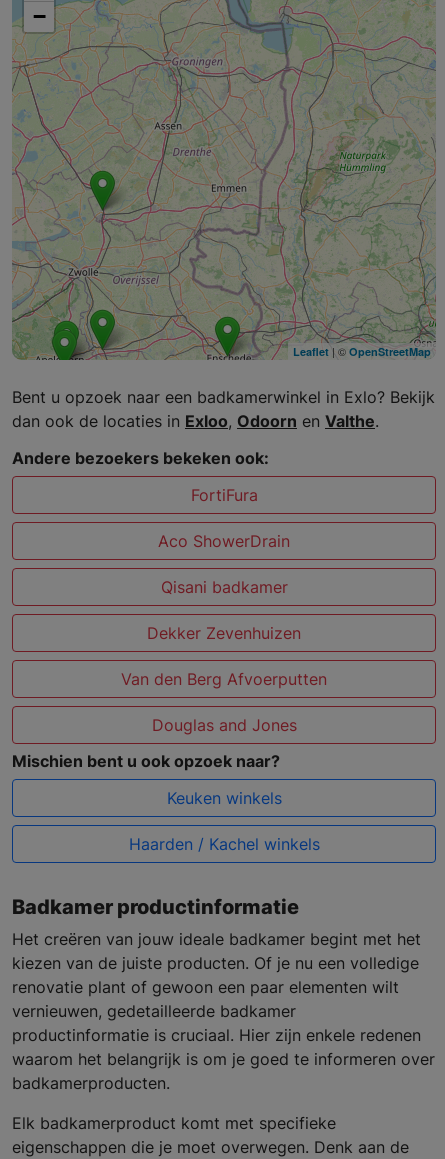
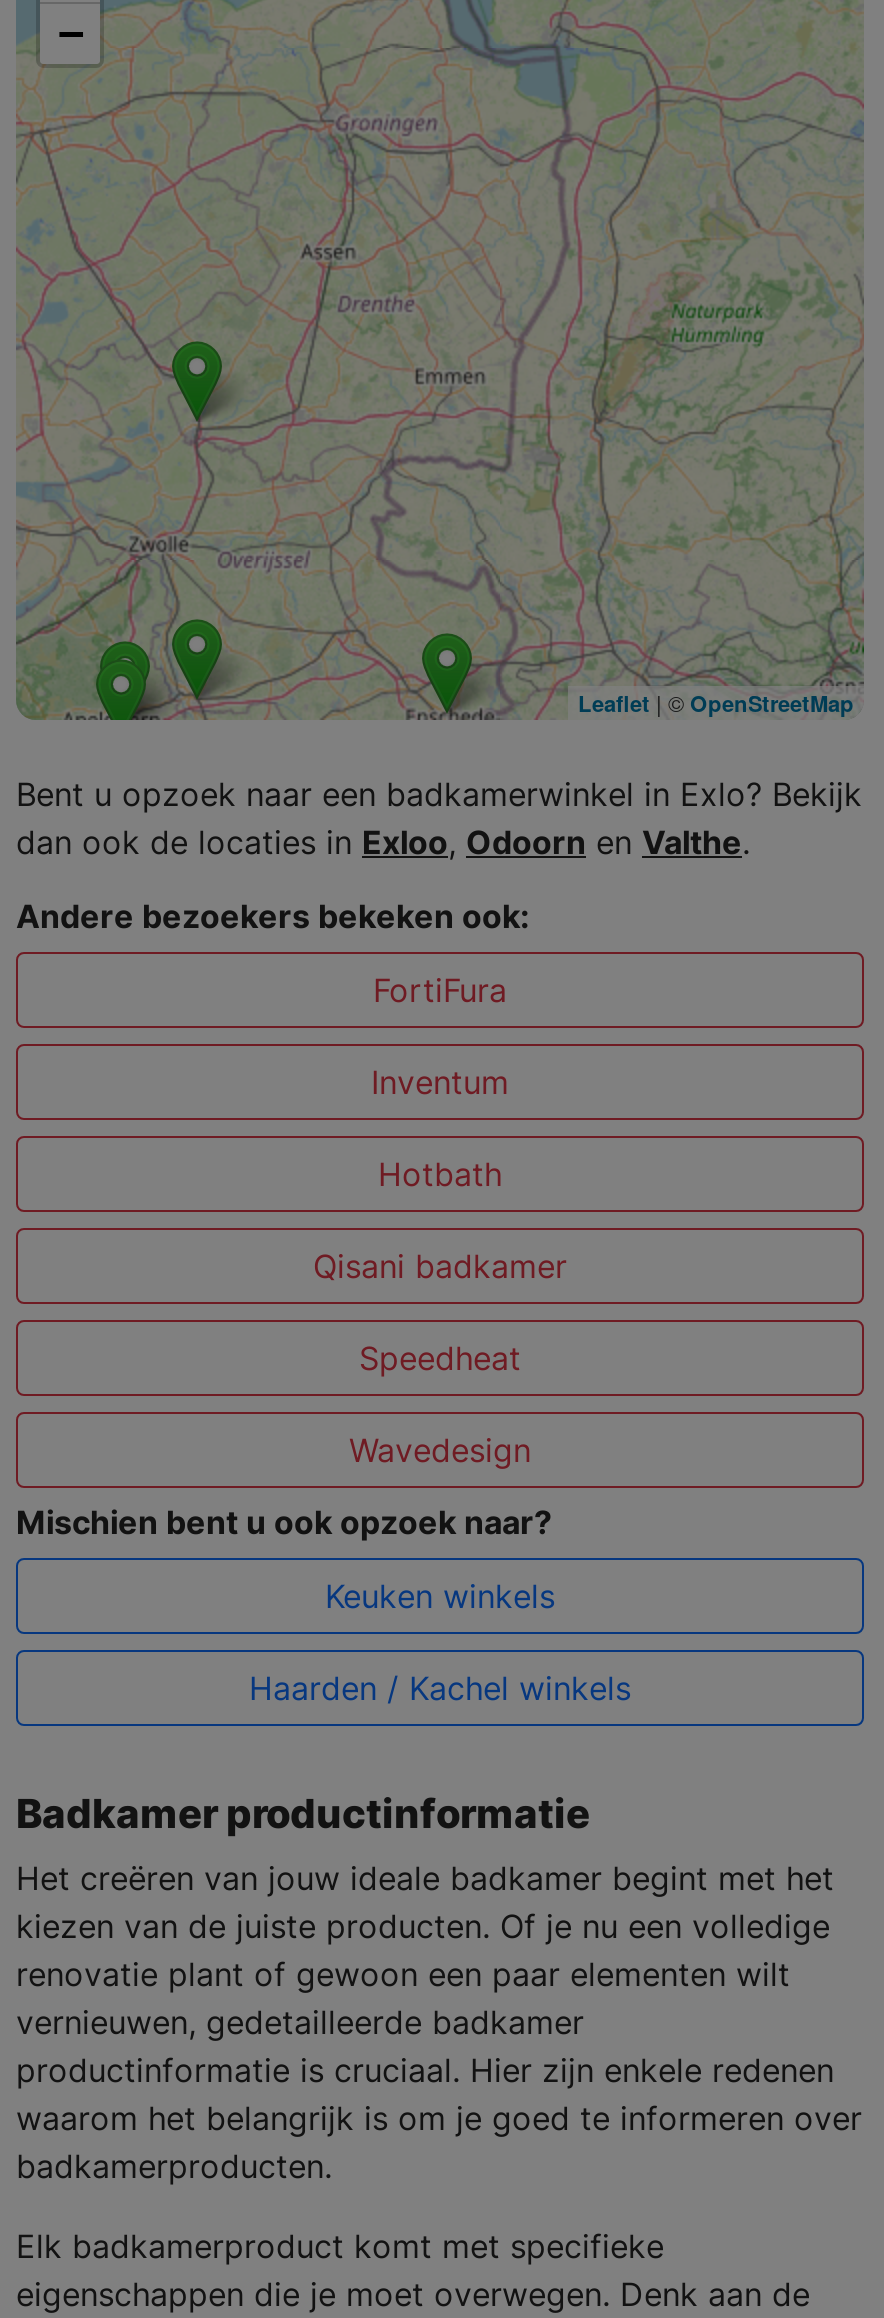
- Aco ShowerDrain
+ Inventum
+ Hotbath

moved down: Qisani badkamer

- Dekker Zevenhuizen
- Van den Berg Afvoerputten
- Douglas and Jones
+ Speedheat
+ Wavedesign
